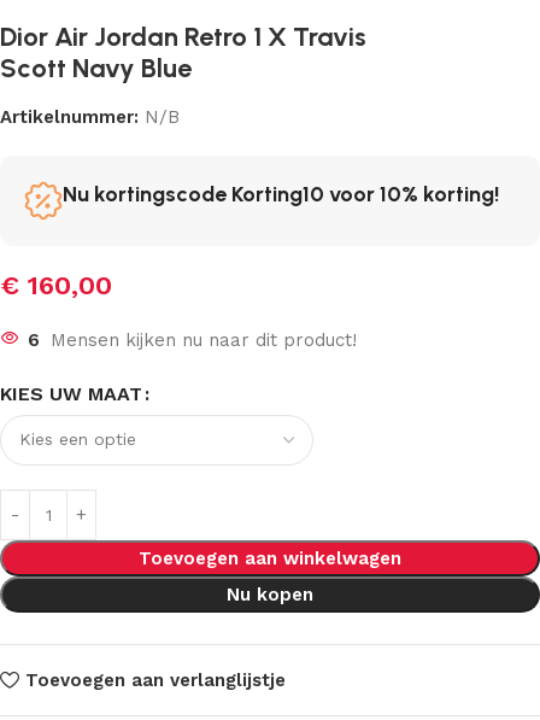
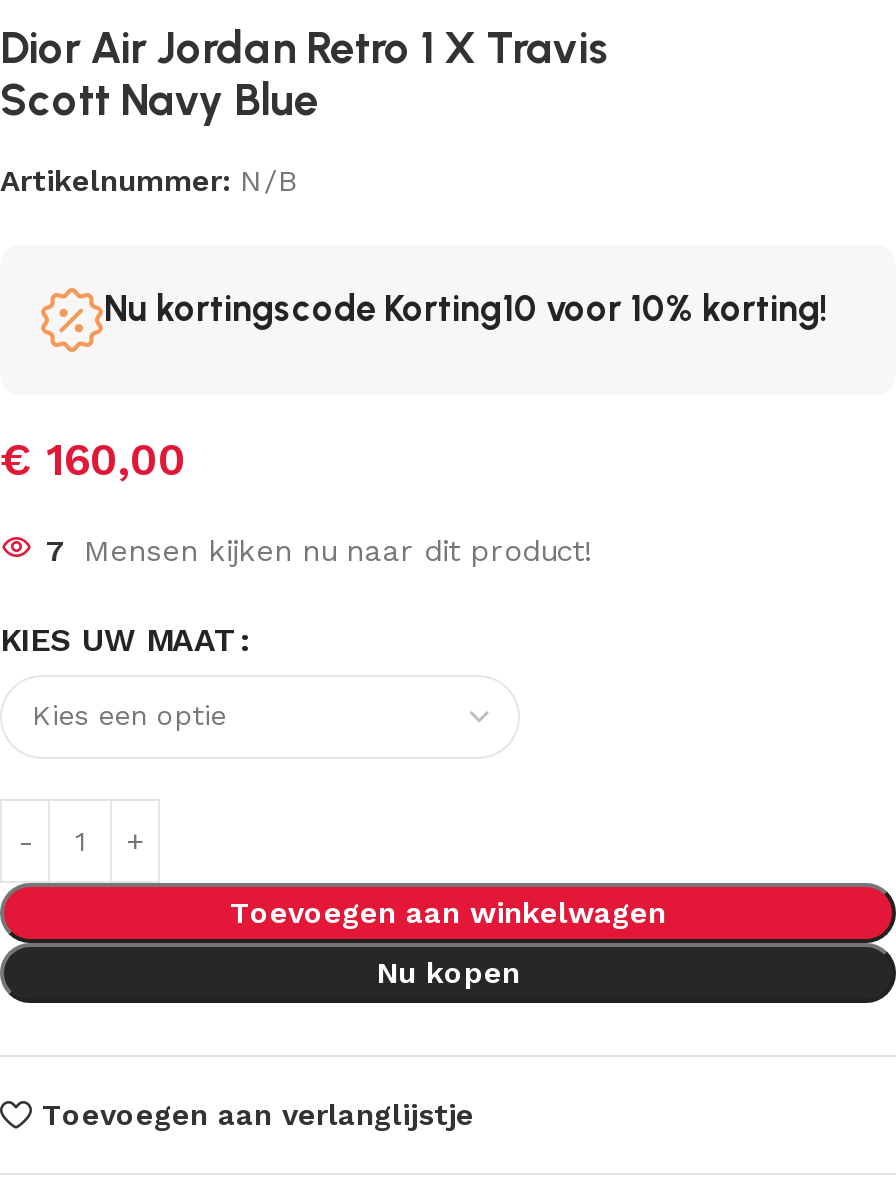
- 6 Mensen kijken nu naar dit product!
+ 7 Mensen kijken nu naar dit product!
